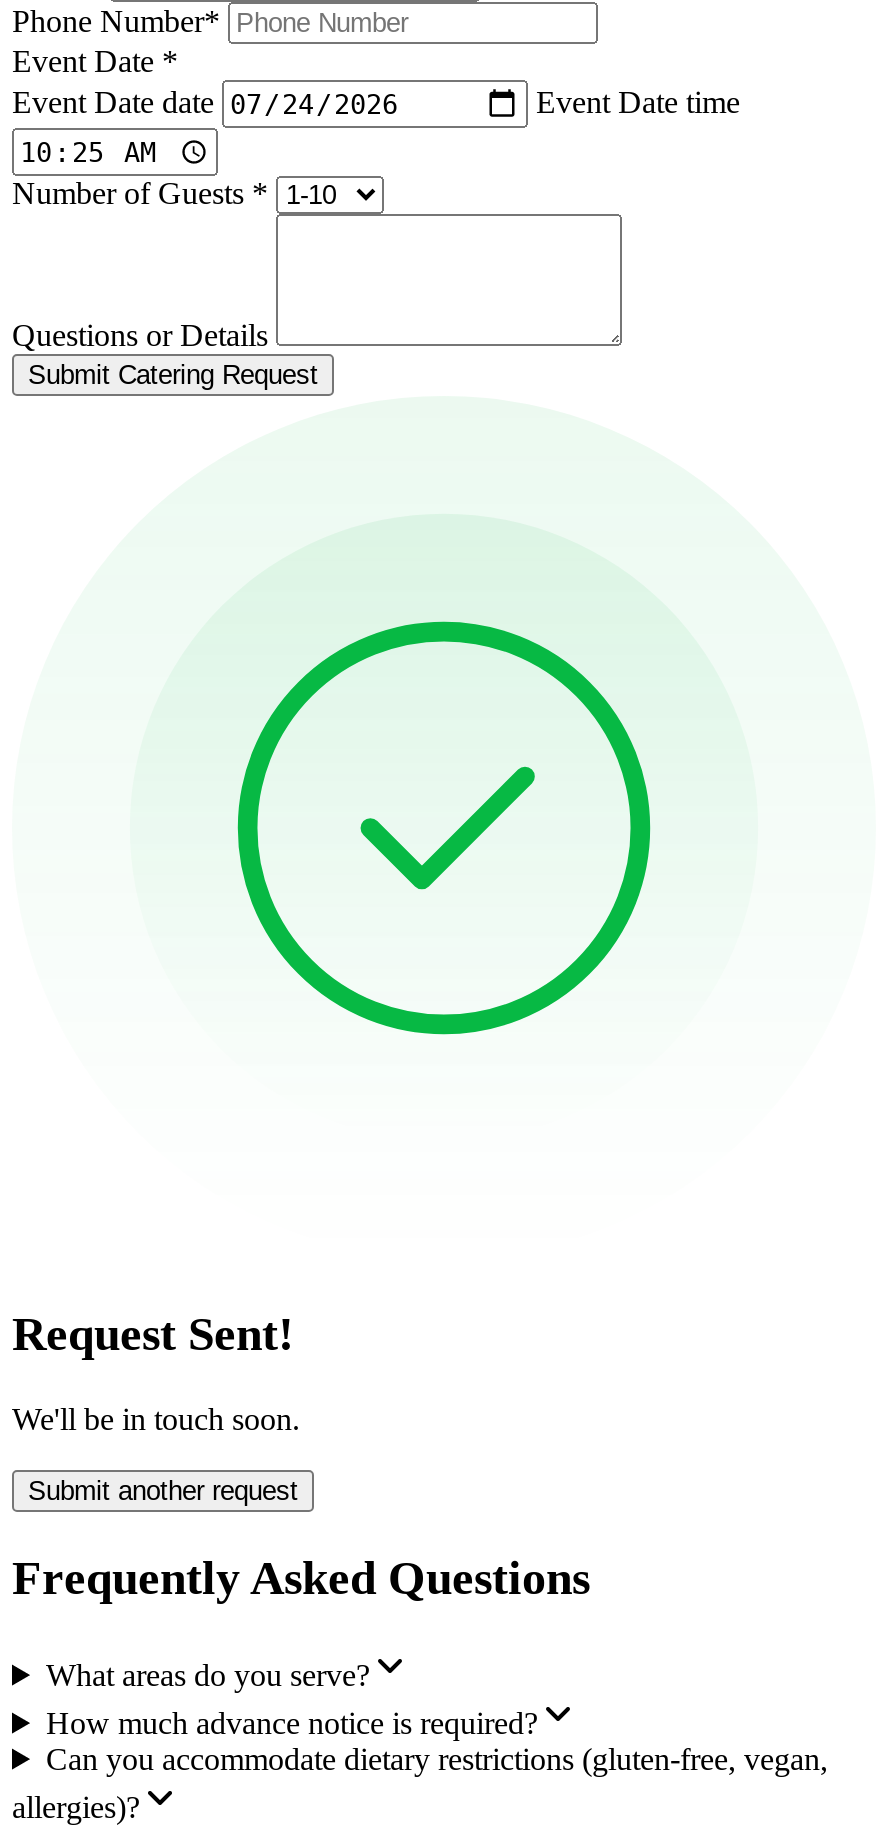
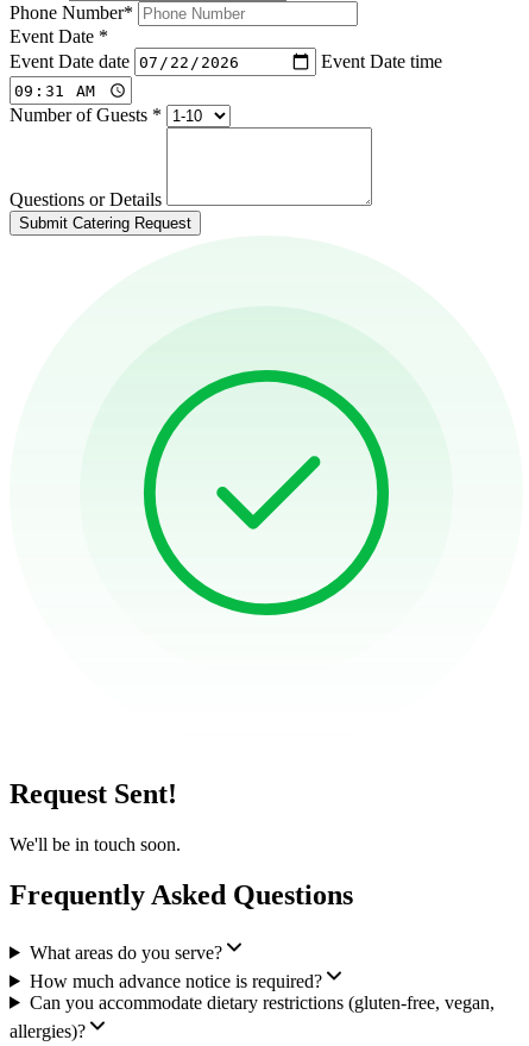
- Submit another request
